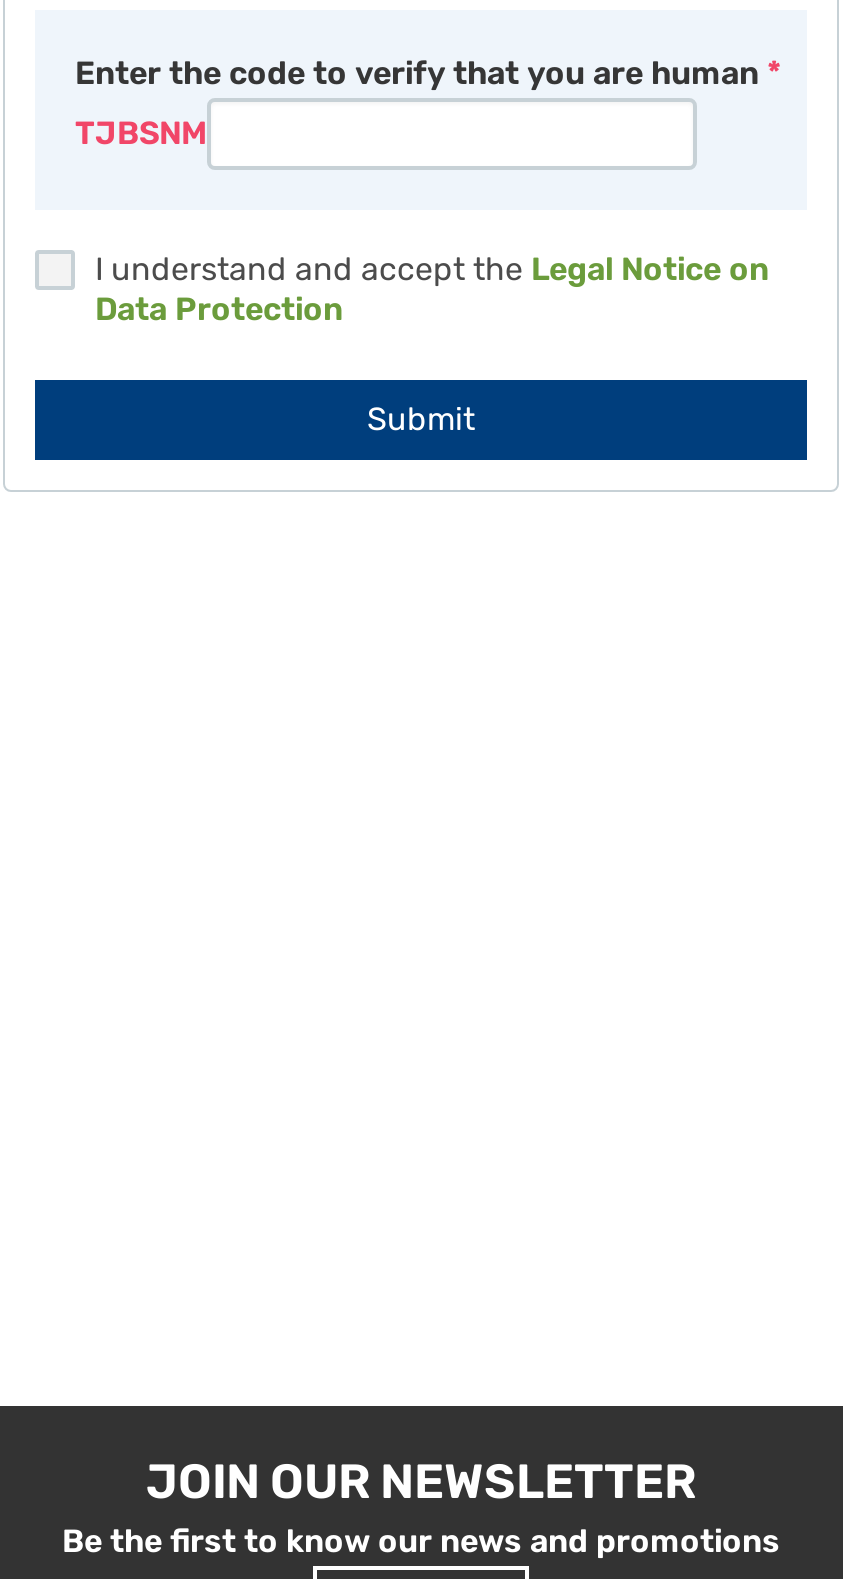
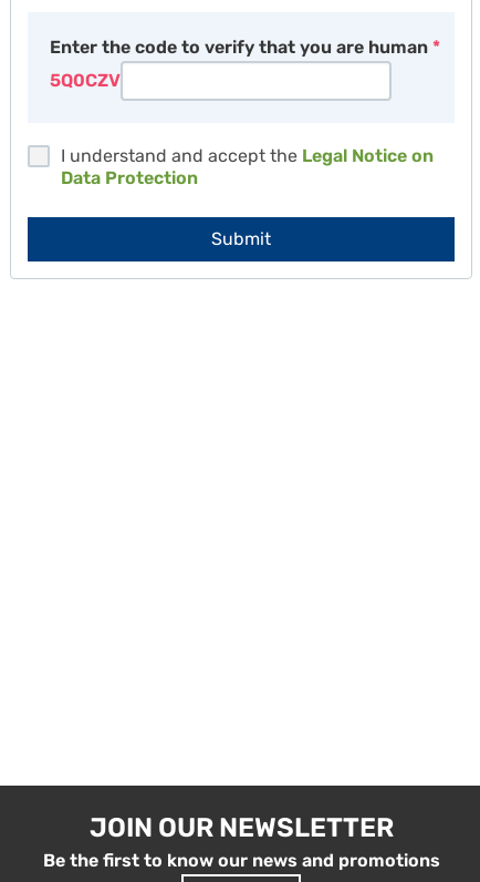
- TJBSNM
+ 5Q0CZV
